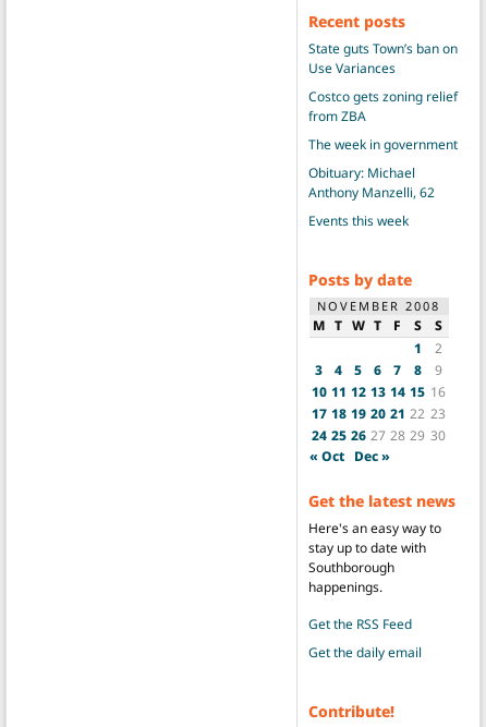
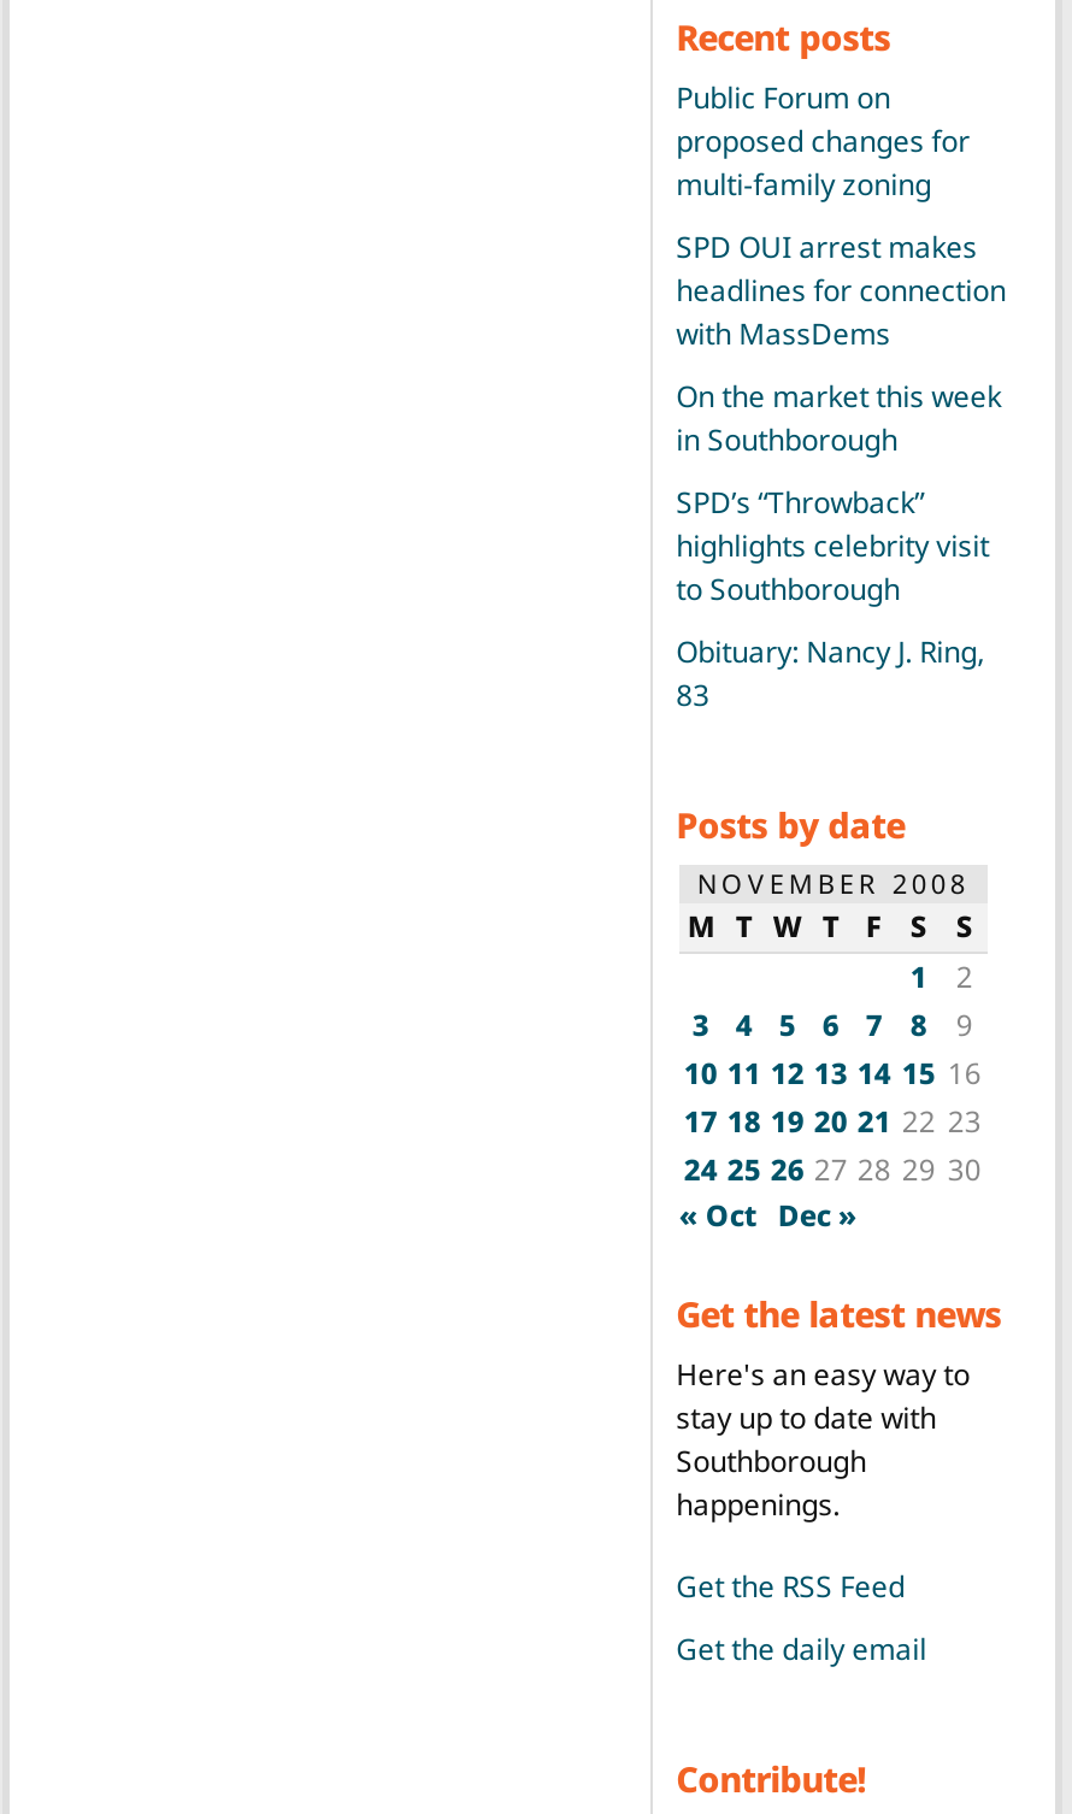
- State guts Town’s ban on
- Use Variances
+ Public Forum on
+ proposed changes for
+ multi-family zoning

- Costco gets zoning relief
- from ZBA
+ SPD OUI arrest makes
+ headlines for connection
+ with MassDems

- The week in government
+ On the market this week
+ in Southborough

- Obituary: Michael
- Anthony Manzelli, 62
+ SPD’s “Throwback”
+ highlights celebrity visit
+ to Southborough

- Events this week
+ Obituary: Nancy J. Ring,
+ 83
